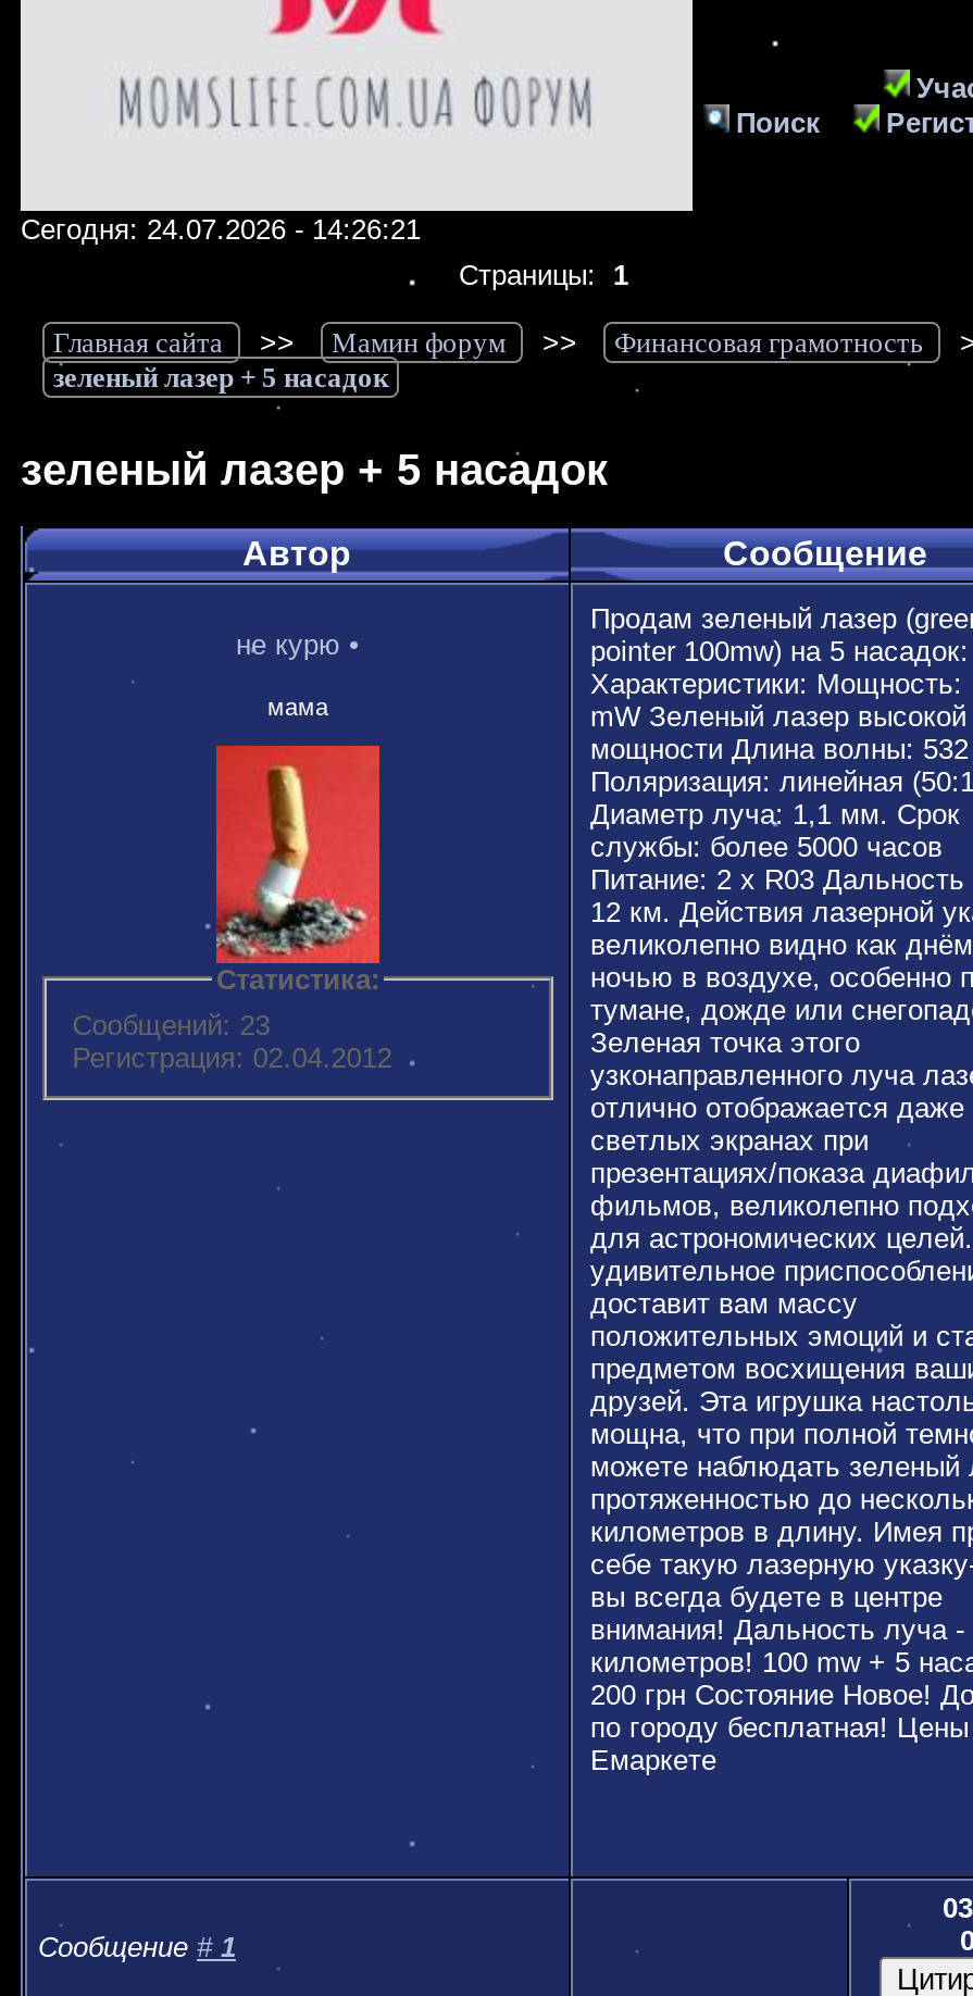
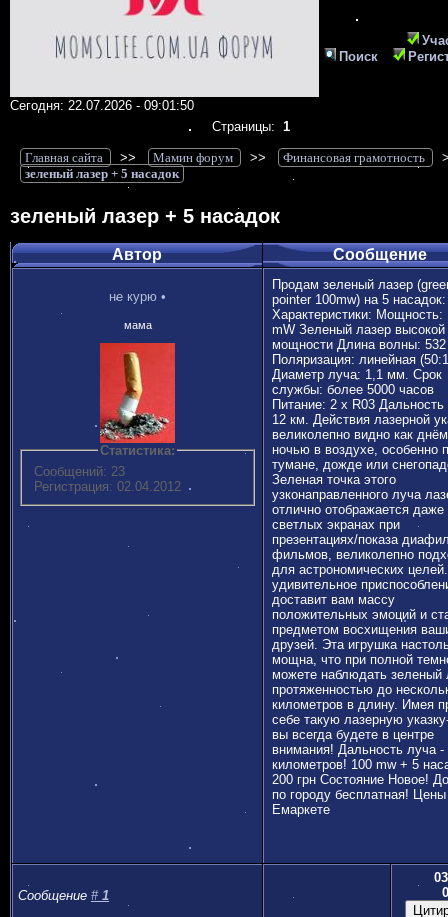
- Сегодня: 24.07.2026 - 14:26:21
+ Сегодня: 22.07.2026 - 09:01:50
